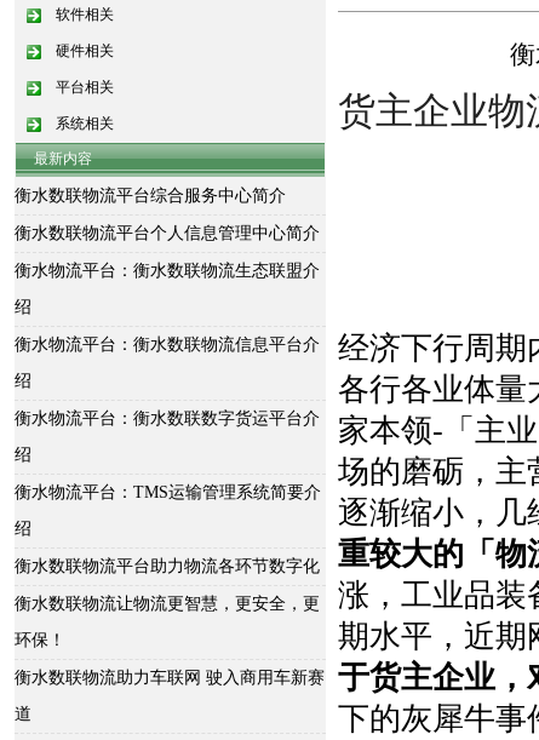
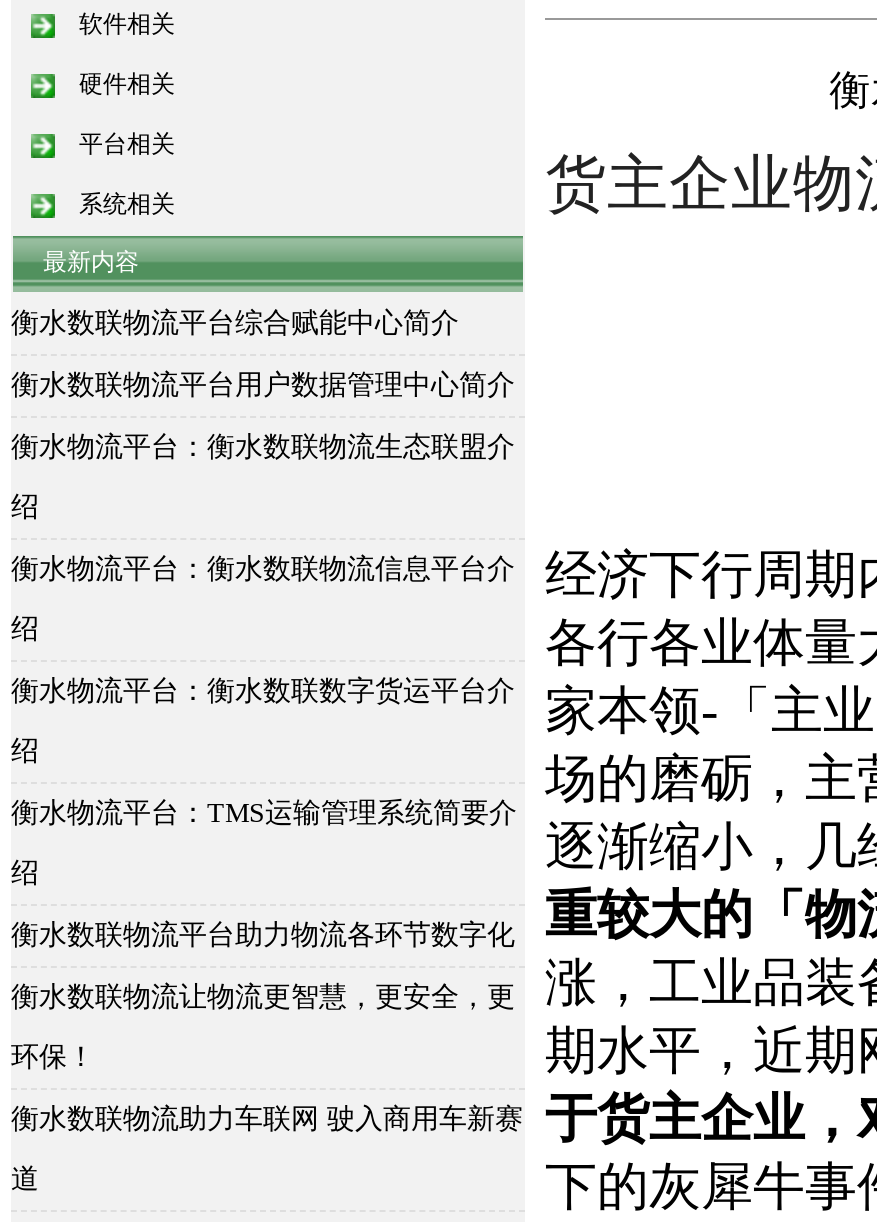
- 衡水数联物流平台综合服务中心简介
+ 衡水数联物流平台综合赋能中心简介

- 衡水数联物流平台个人信息管理中心简介
+ 衡水数联物流平台用户数据管理中心简介
